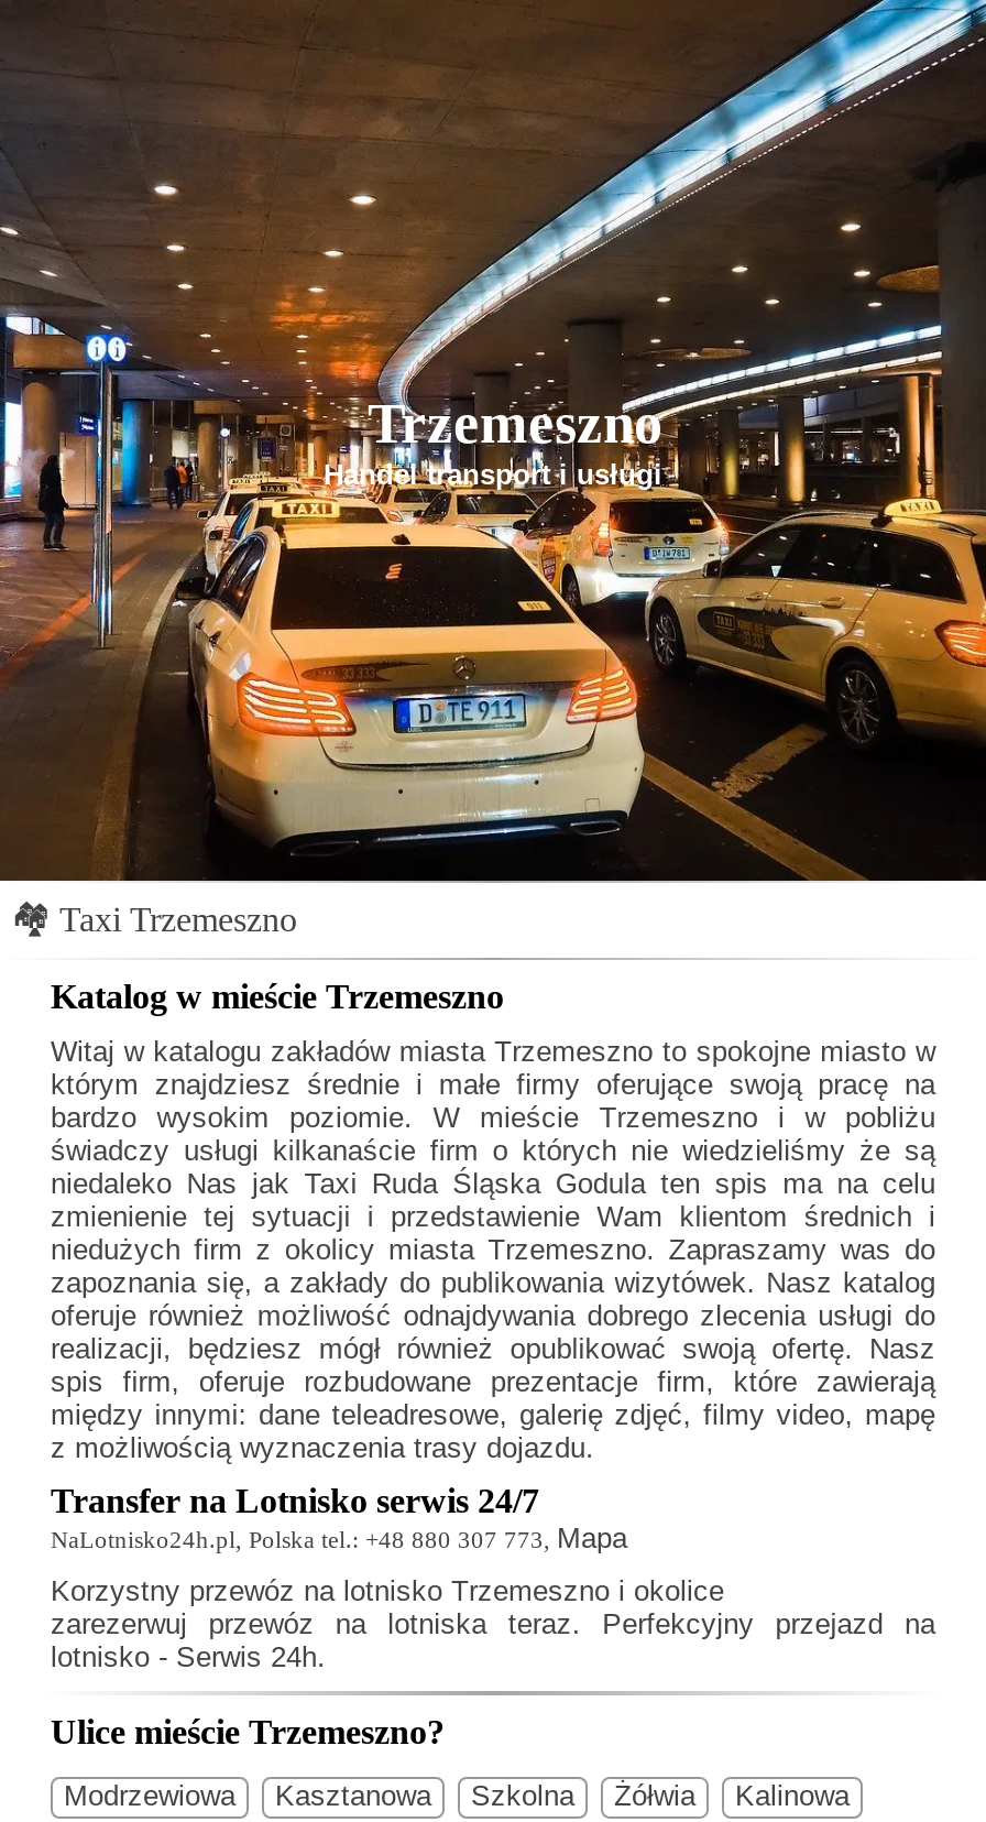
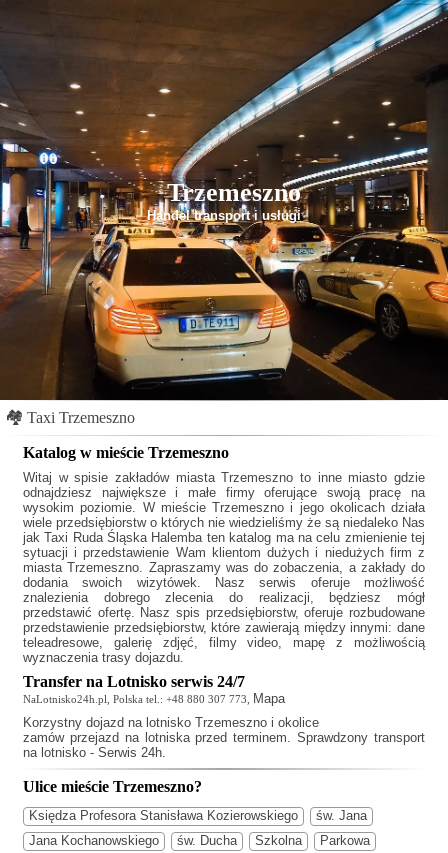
- Witaj w katalogu zakładów miasta Trzemeszno to spokojne miasto w
- którym znajdziesz średnie i małe firmy oferujące swoją pracę na
- bardzo wysokim poziomie. W mieście Trzemeszno i w pobliżu
- świadczy usługi kilkanaście firm o których nie wiedzieliśmy że są
- niedaleko Nas jak Taxi Ruda Śląska Godula ten spis ma na celu
- zmienienie tej sytuacji i przedstawienie Wam klientom średnich i
- niedużych firm z okolicy miasta Trzemeszno. Zapraszamy was do
- zapoznania się, a zakłady do publikowania wizytówek. Nasz katalog
- oferuje również możliwość odnajdywania dobrego zlecenia usługi do
- realizacji, będziesz mógł również opublikować swoją ofertę. Nasz
- spis firm, oferuje rozbudowane prezentacje firm, które zawierają
- między innymi: dane teleadresowe, galerię zdjęć, filmy video, mapę
- z możliwością wyznaczenia trasy dojazdu.
+ Witaj w spisie zakładów miasta Trzemeszno to inne miasto gdzie
+ odnajdziesz największe i małe firmy oferujące swoją pracę na
+ wysokim poziomie. W mieście Trzemeszno i jego okolicach działa
+ wiele przedsiębiorstw o których nie wiedzieliśmy że są niedaleko Nas
+ jak Taxi Ruda Śląska Halemba ten katalog ma na celu zmienienie tej
+ sytuacji i przedstawienie Wam klientom dużych i niedużych firm z
+ miasta Trzemeszno. Zapraszamy was do zobaczenia, a zakłady do
+ dodania swoich wizytówek. Nasz serwis oferuje możliwość
+ znalezienia dobrego zlecenia do realizacji, będziesz mógł
+ przedstawić ofertę. Nasz spis przedsiębiorstw, oferuje rozbudowane
+ przedstawienie przedsiębiorstw, które zawierają między innymi: dane
+ teleadresowe, galerię zdjęć, filmy video, mapę z możliwością
+ wyznaczenia trasy dojazdu.

- Korzystny przewóz na lotnisko Trzemeszno i okolice
- zarezerwuj przewóz na lotniska teraz. Perfekcyjny przejazd na
- lotnisko - Serwis 24h.
+ Korzystny dojazd na lotnisko Trzemeszno i okolice
+ zamów przejazd na lotniska przed terminem. Sprawdzony transport
+ na lotnisko - Serwis 24h.

- Modrzewiowa
- Kasztanowa
+ Księdza Profesora Stanisława Kozierowskiego
+ św. Jana
+ Jana Kochanowskiego
+ św. Ducha

- Żółwia
- Kalinowa
+ Parkowa
